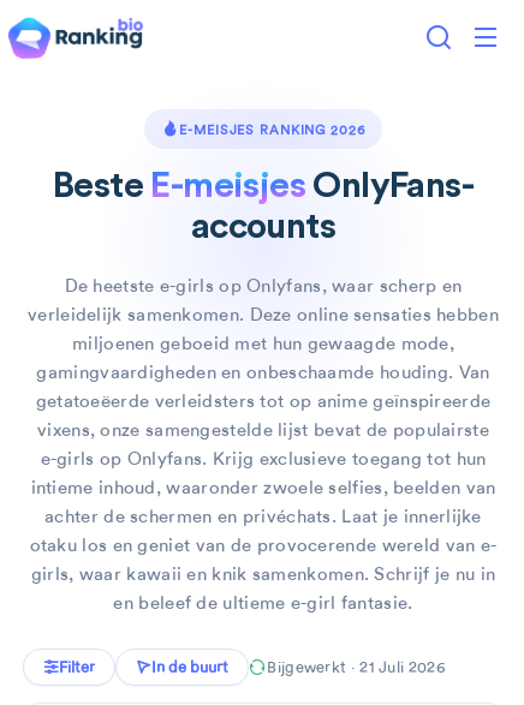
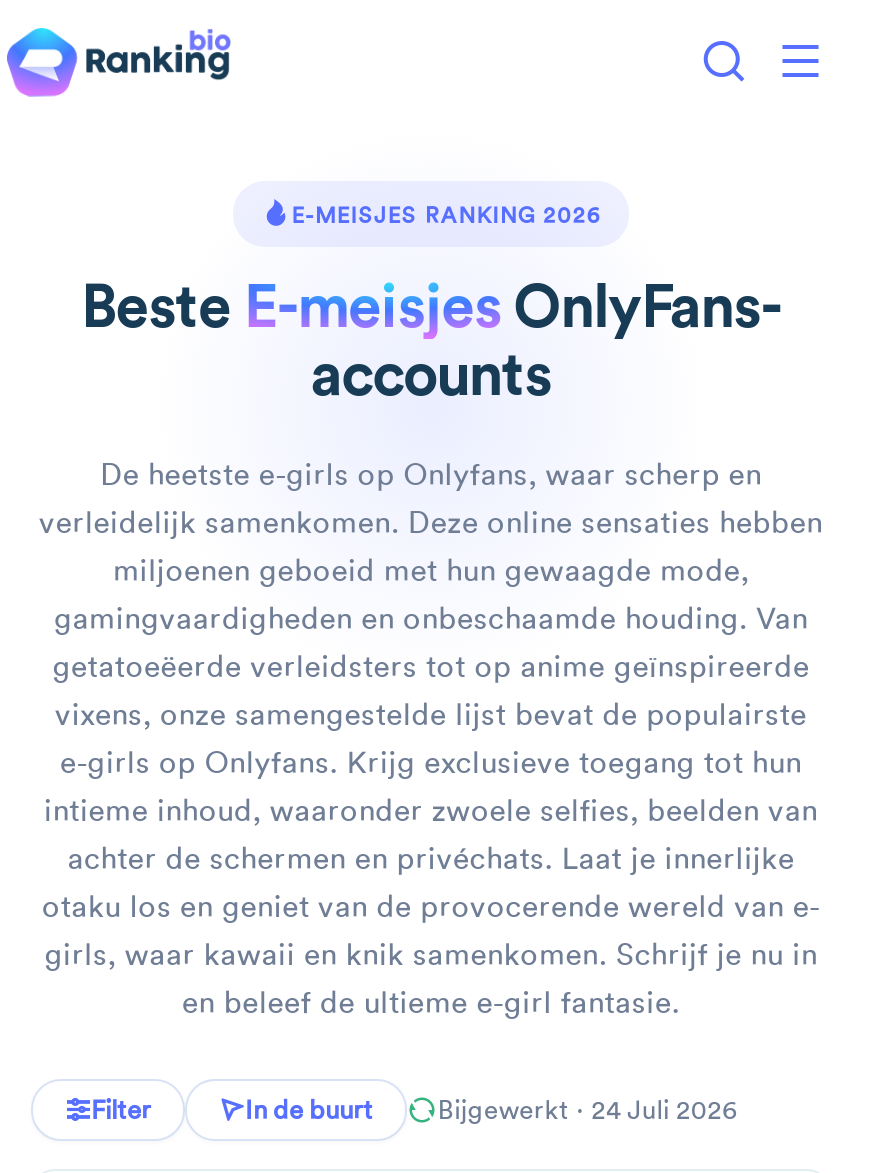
- Bijgewerkt · 21 Juli 2026
+ Bijgewerkt · 24 Juli 2026
